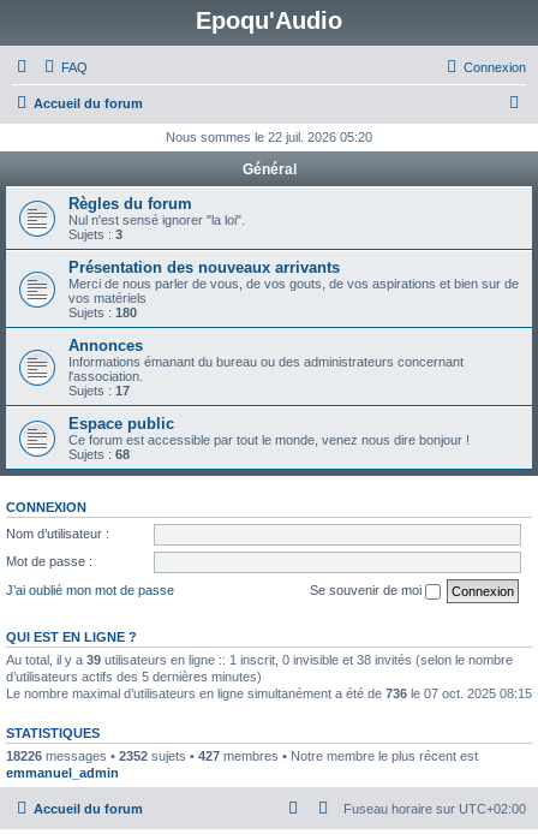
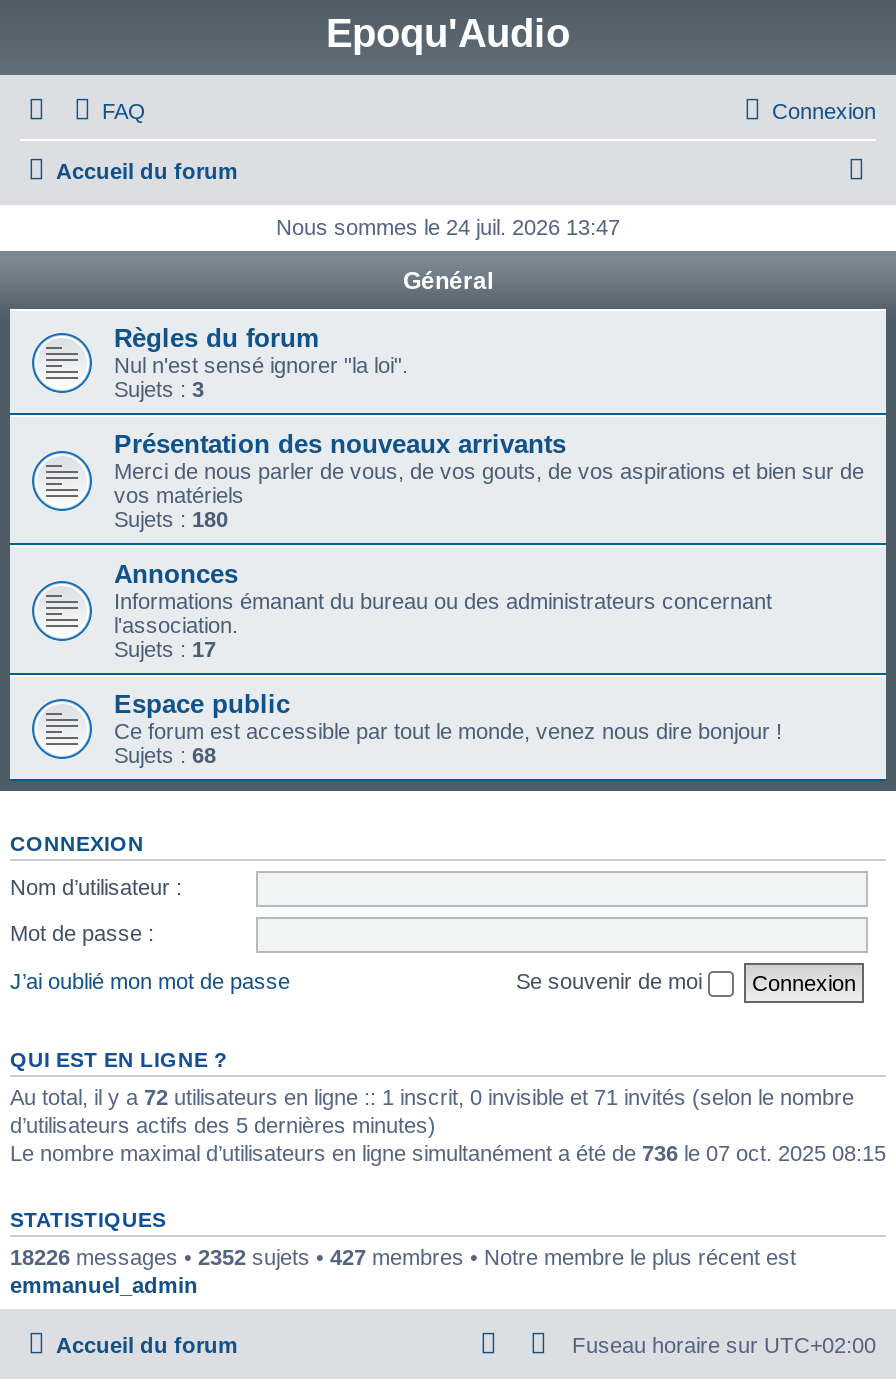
- Nous sommes le 22 juil. 2026 05:20
+ Nous sommes le 24 juil. 2026 13:47

- Au total, il y a 39 utilisateurs en ligne :: 1 inscrit, 0 invisible et 38 invités (selon le nombre
+ Au total, il y a 72 utilisateurs en ligne :: 1 inscrit, 0 invisible et 71 invités (selon le nombre
